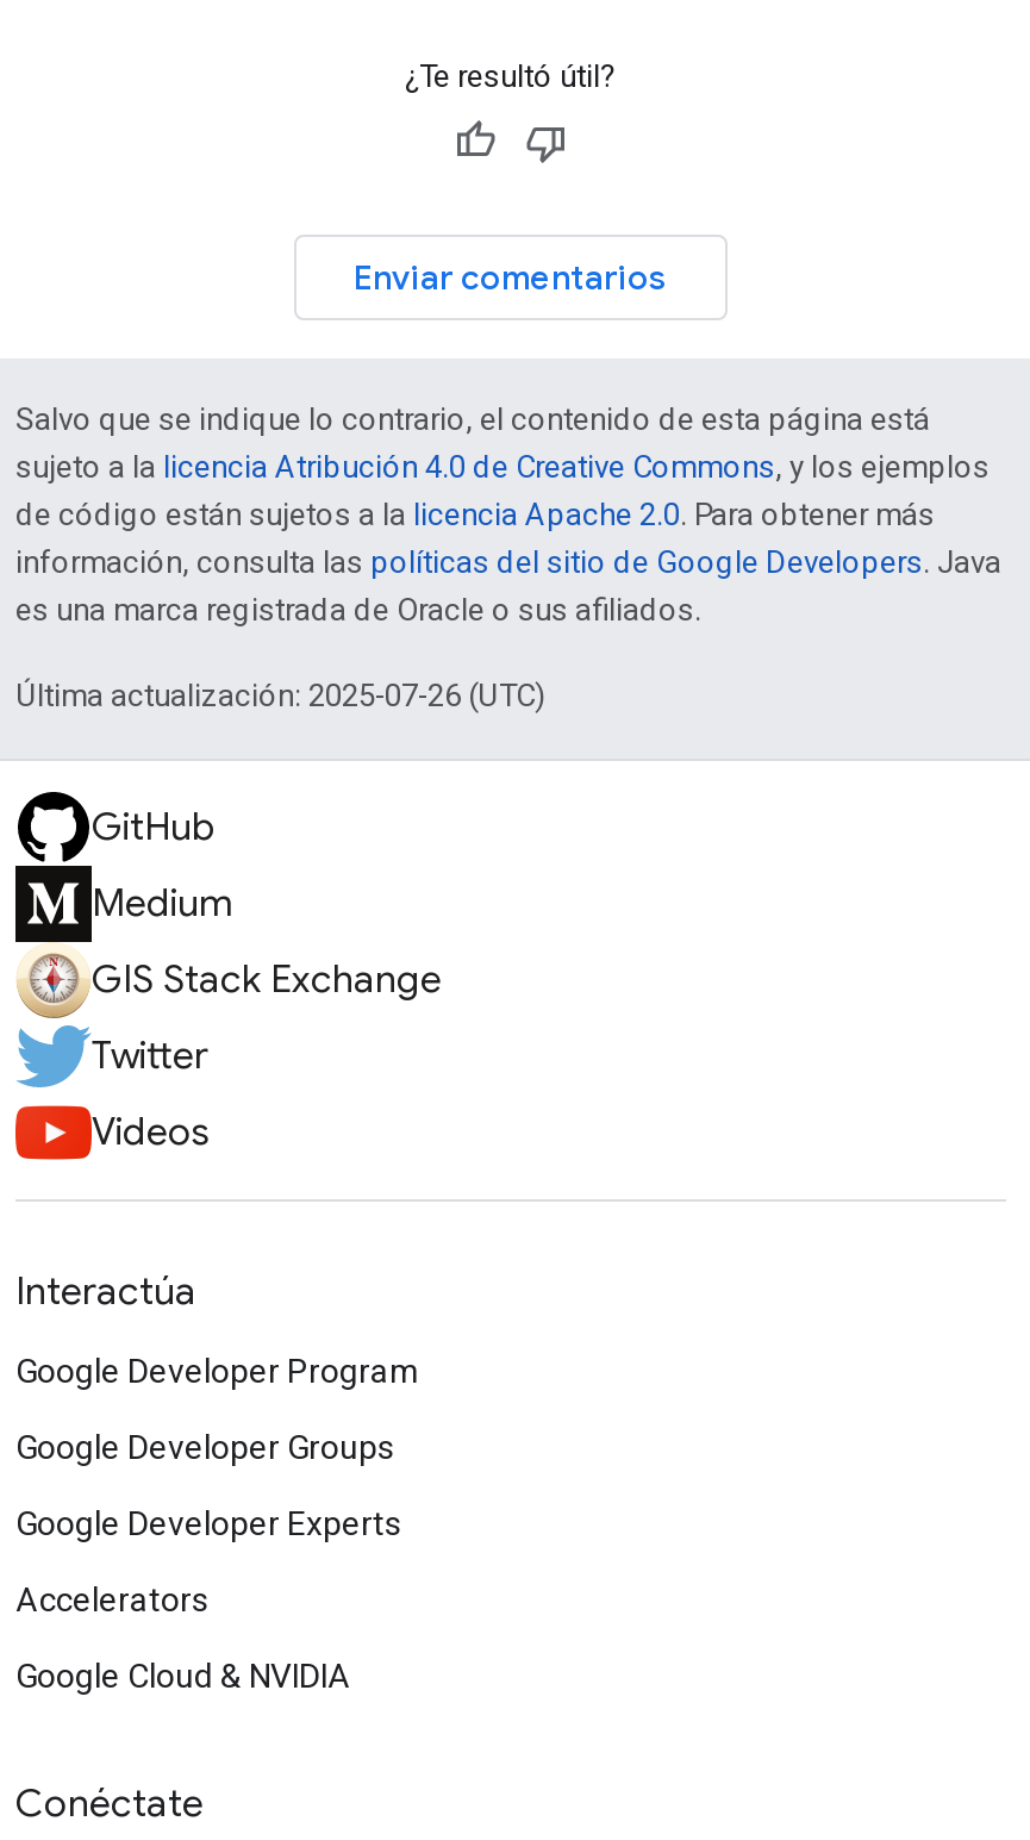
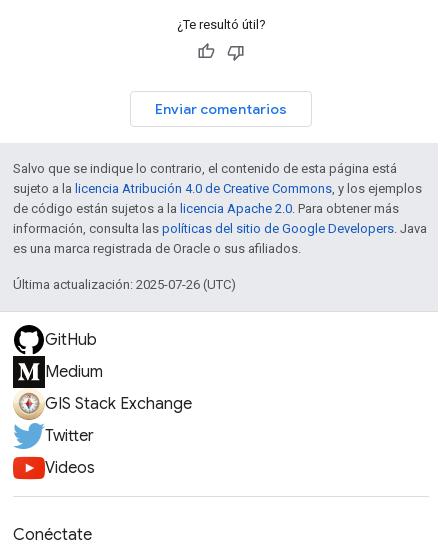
- Interactúa
- Google Developer Program
- Google Developer Groups
- Google Developer Experts
- Accelerators
- Google Cloud & NVIDIA
